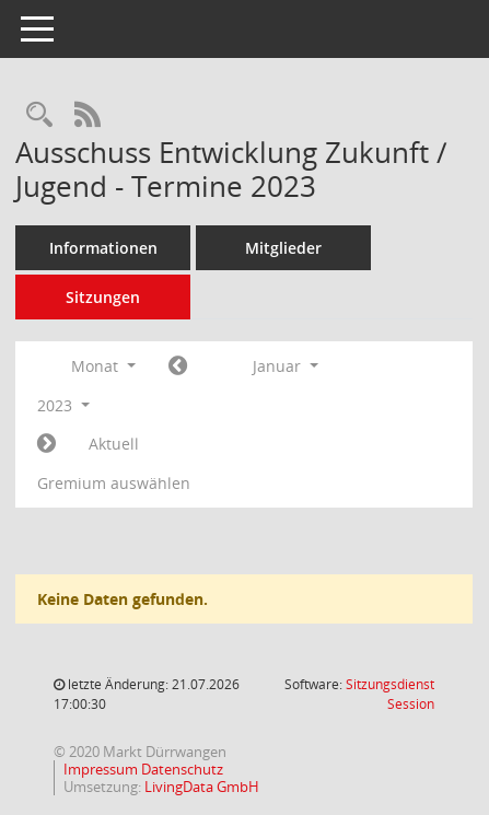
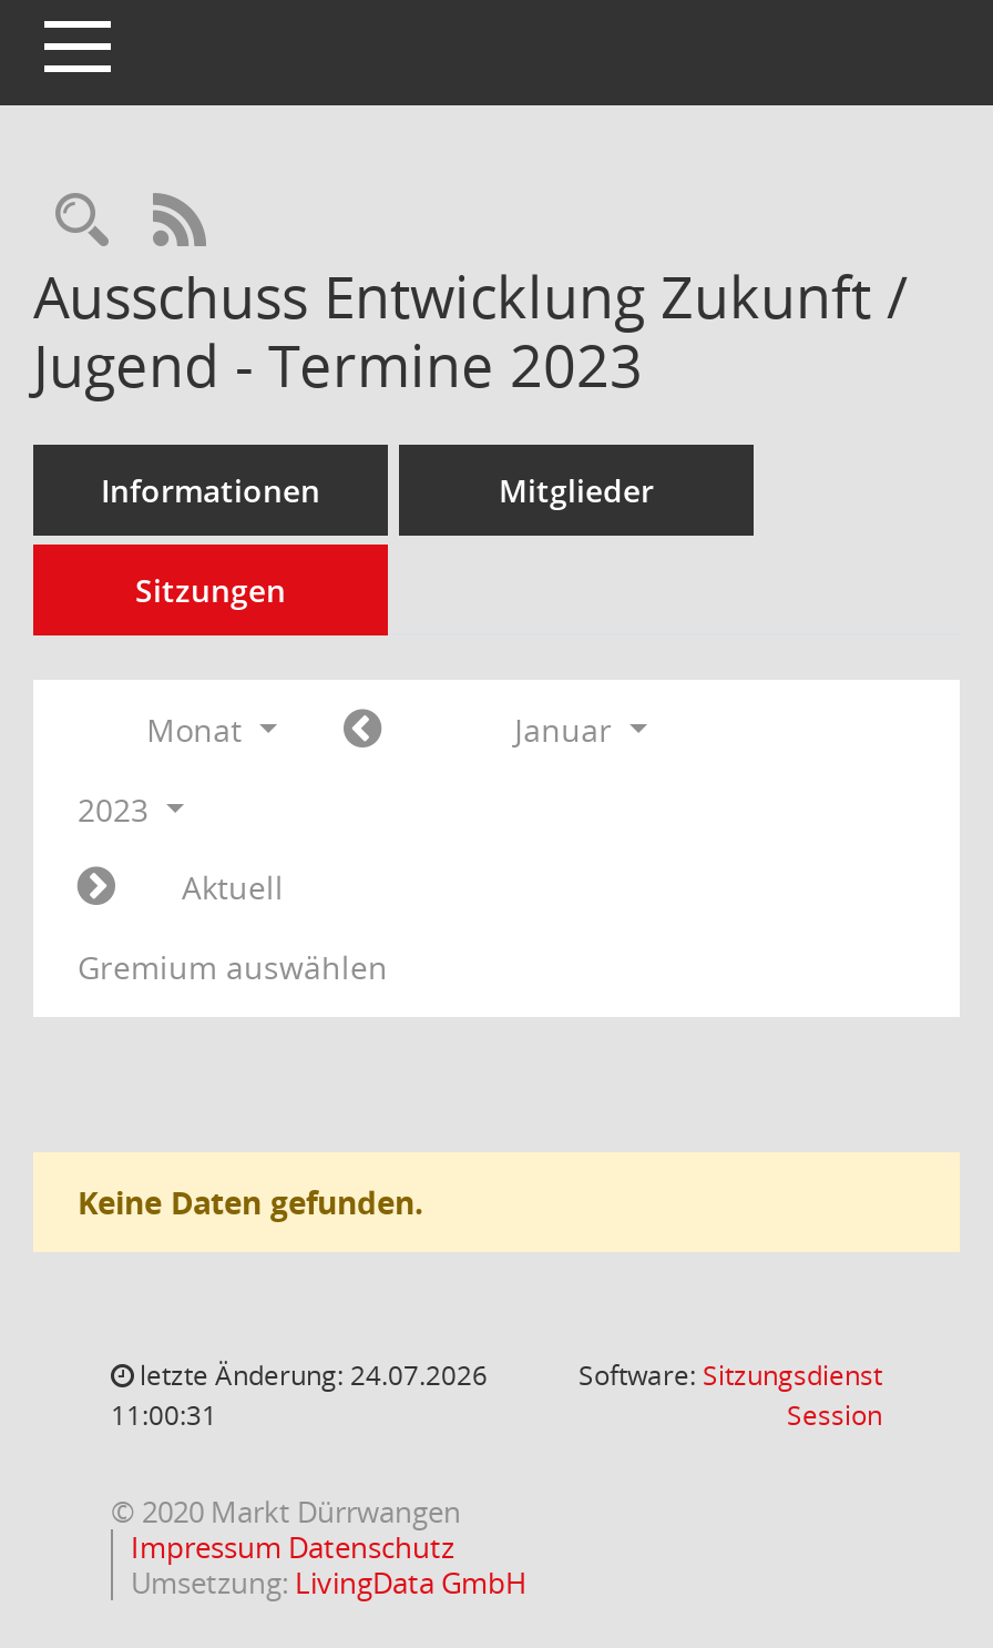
- letzte Änderung: 21.07.2026
+ letzte Änderung: 24.07.2026

- 17:00:30
+ 11:00:31
